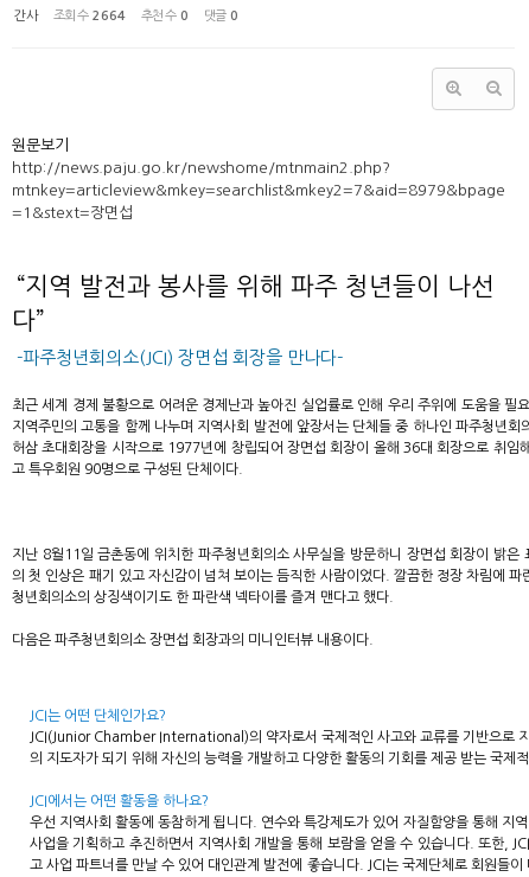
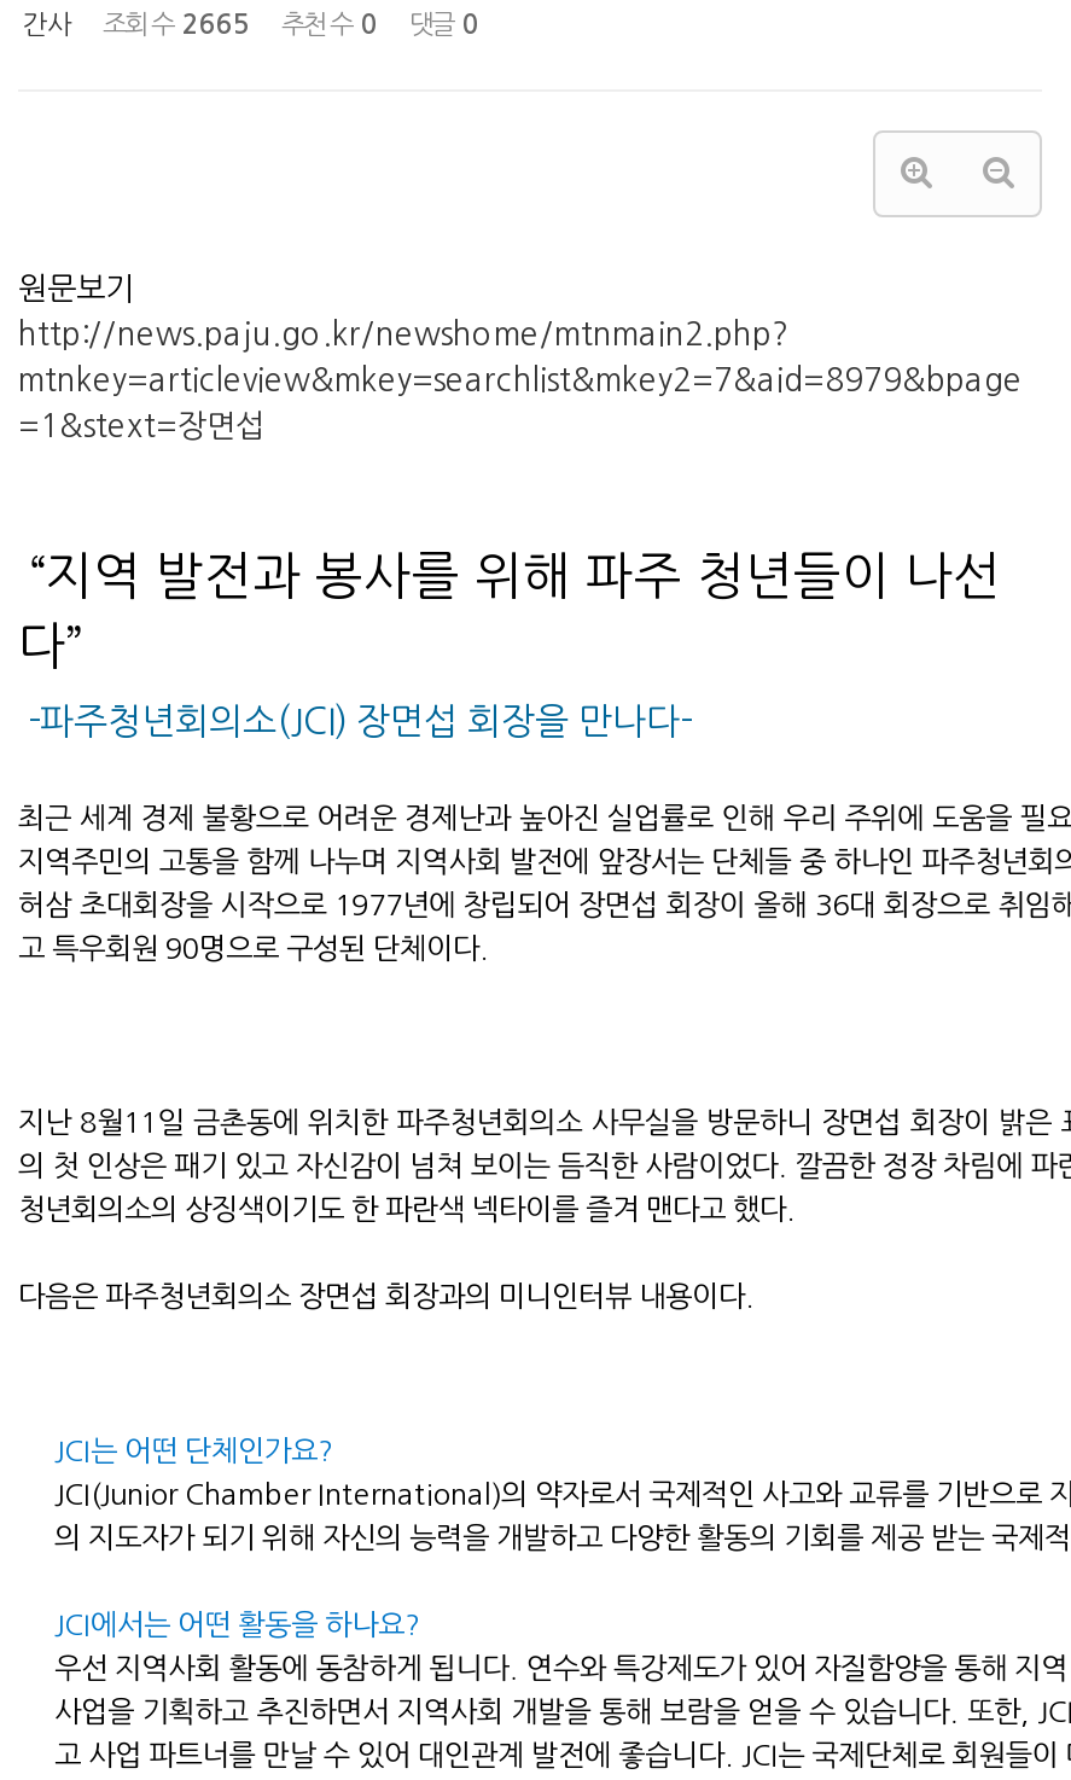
- 간사 조회 수 2664 추천 수 0 댓글 0
+ 간사 조회 수 2665 추천 수 0 댓글 0
